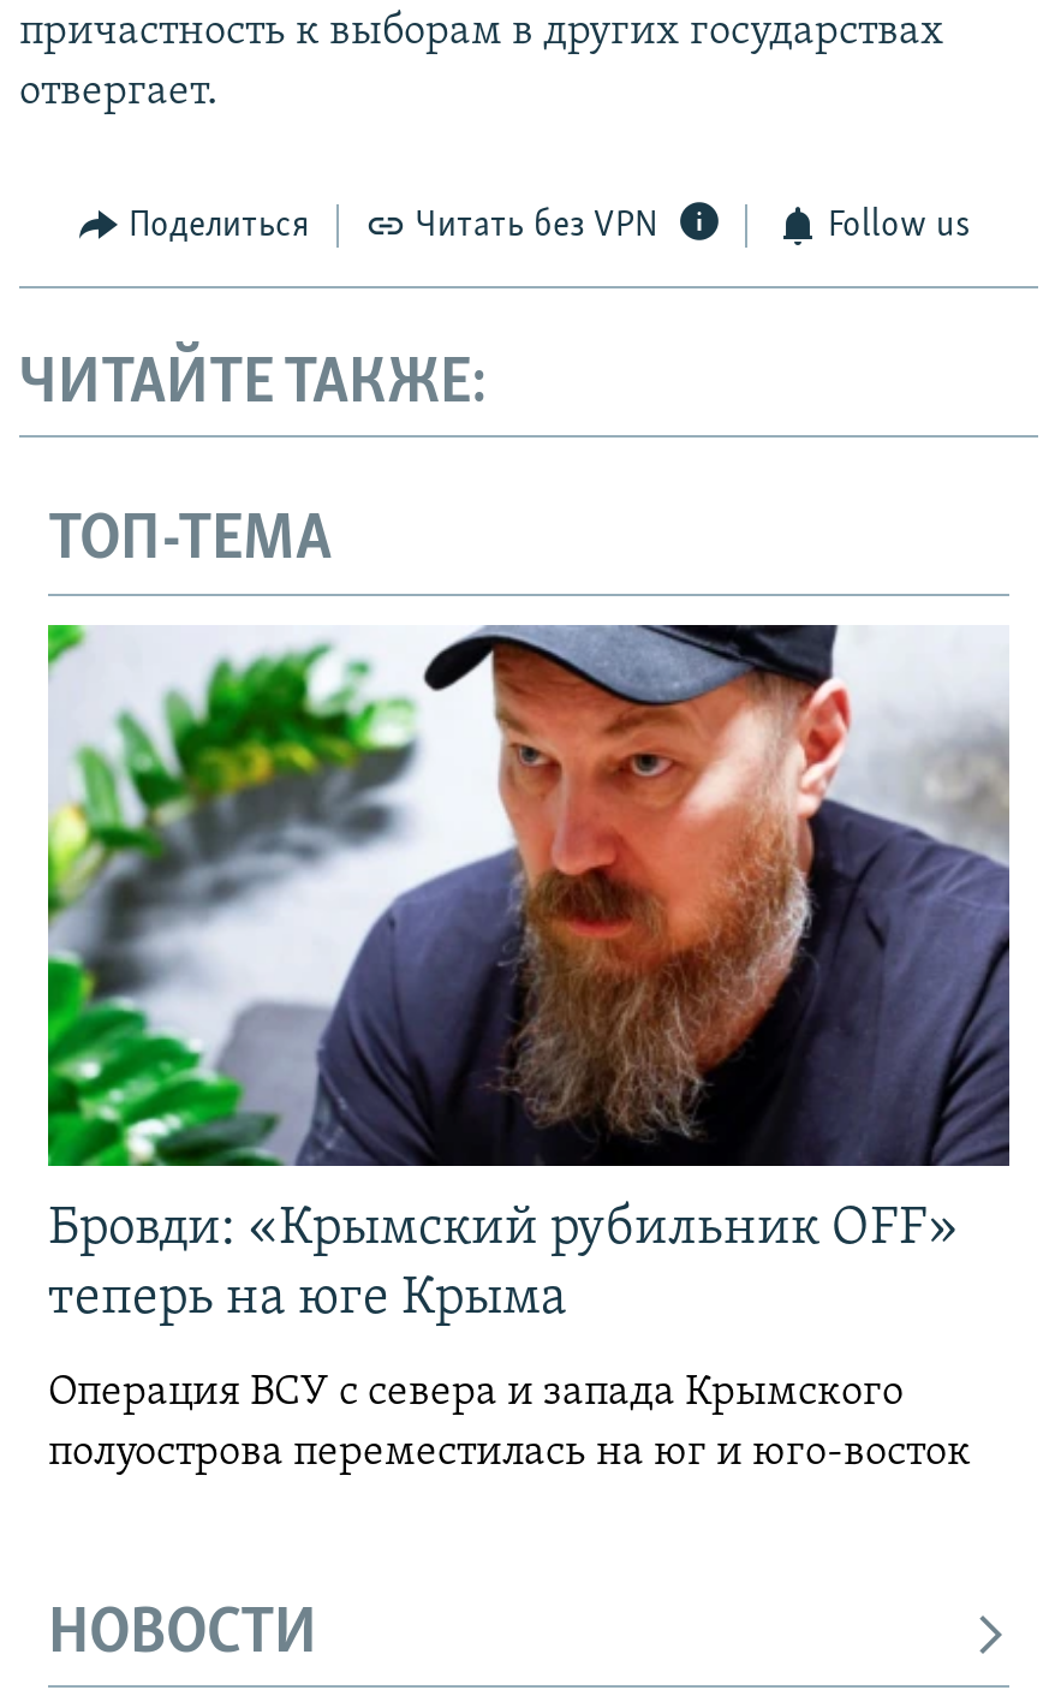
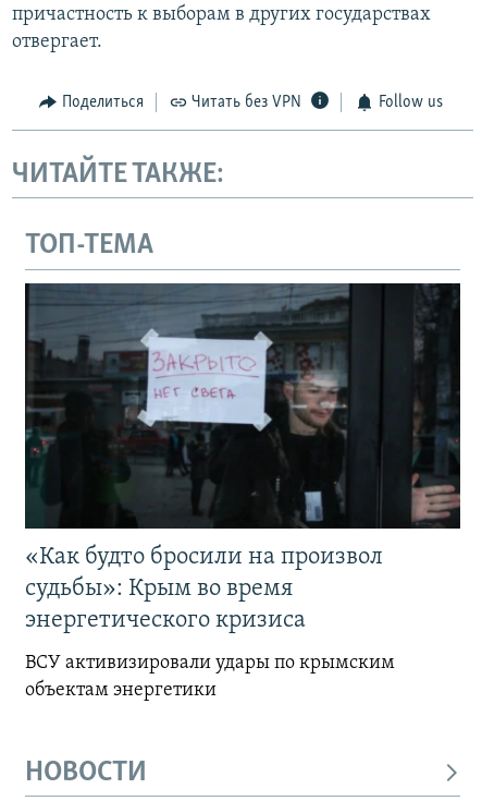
- [image]
- Бровди: «Крымский рубильник OFF»
- теперь на юге Крыма
+ [image]
+ «Как будто бросили на произвол
+ судьбы»: Крым во время
+ энергетического кризиса

- Операция ВСУ с севера и запада Крымского
- полуострова переместилась на юг и юго-восток
+ ВСУ активизировали удары по крымским
+ объектам энергетики
